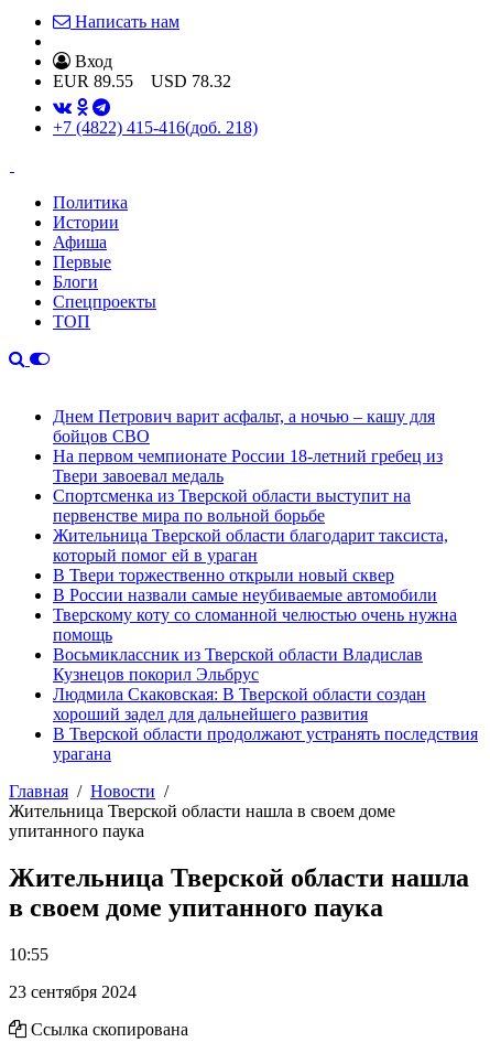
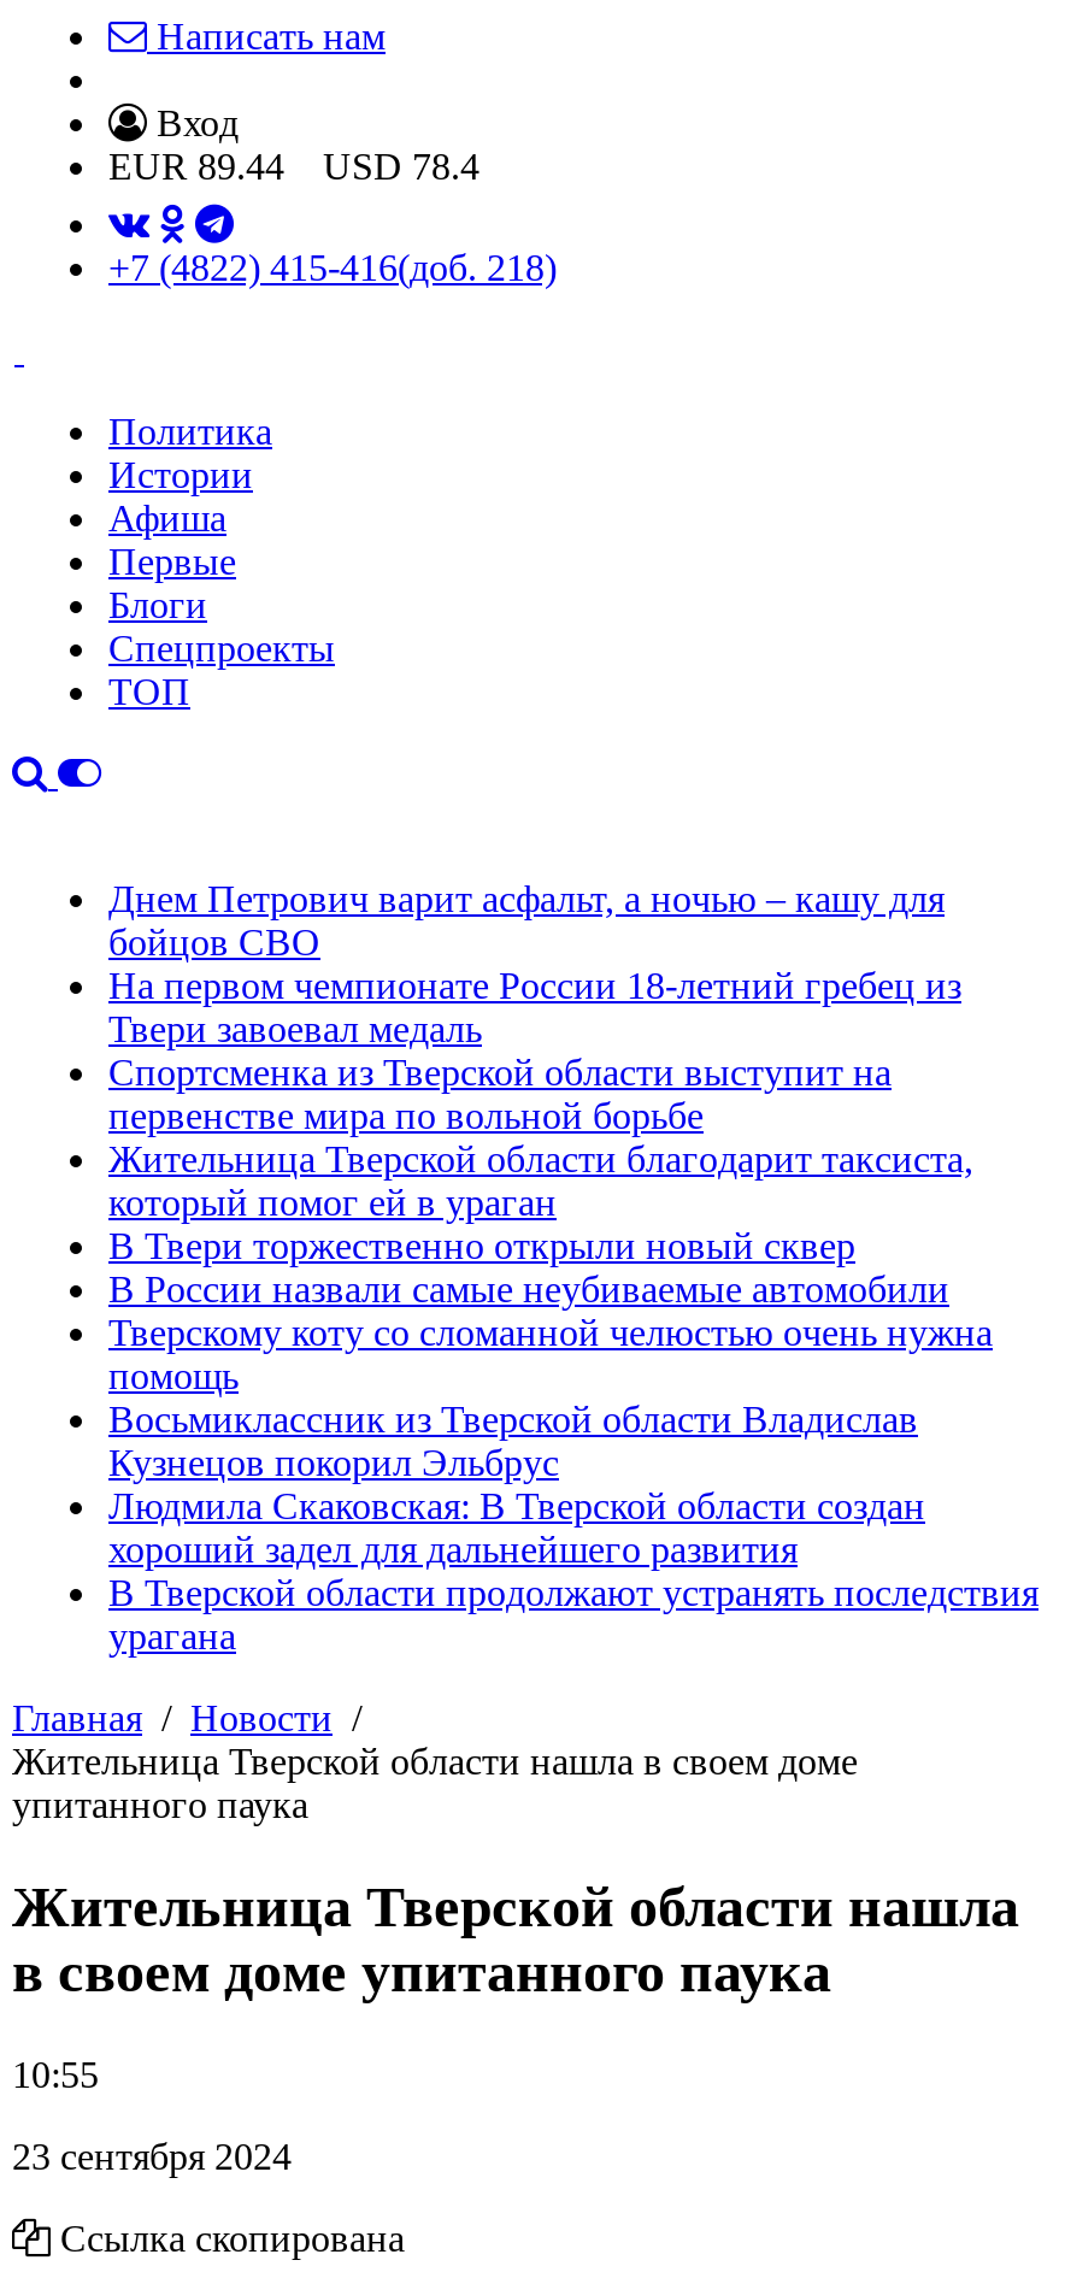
- EUR 89.55 USD 78.32
+ EUR 89.44 USD 78.4
